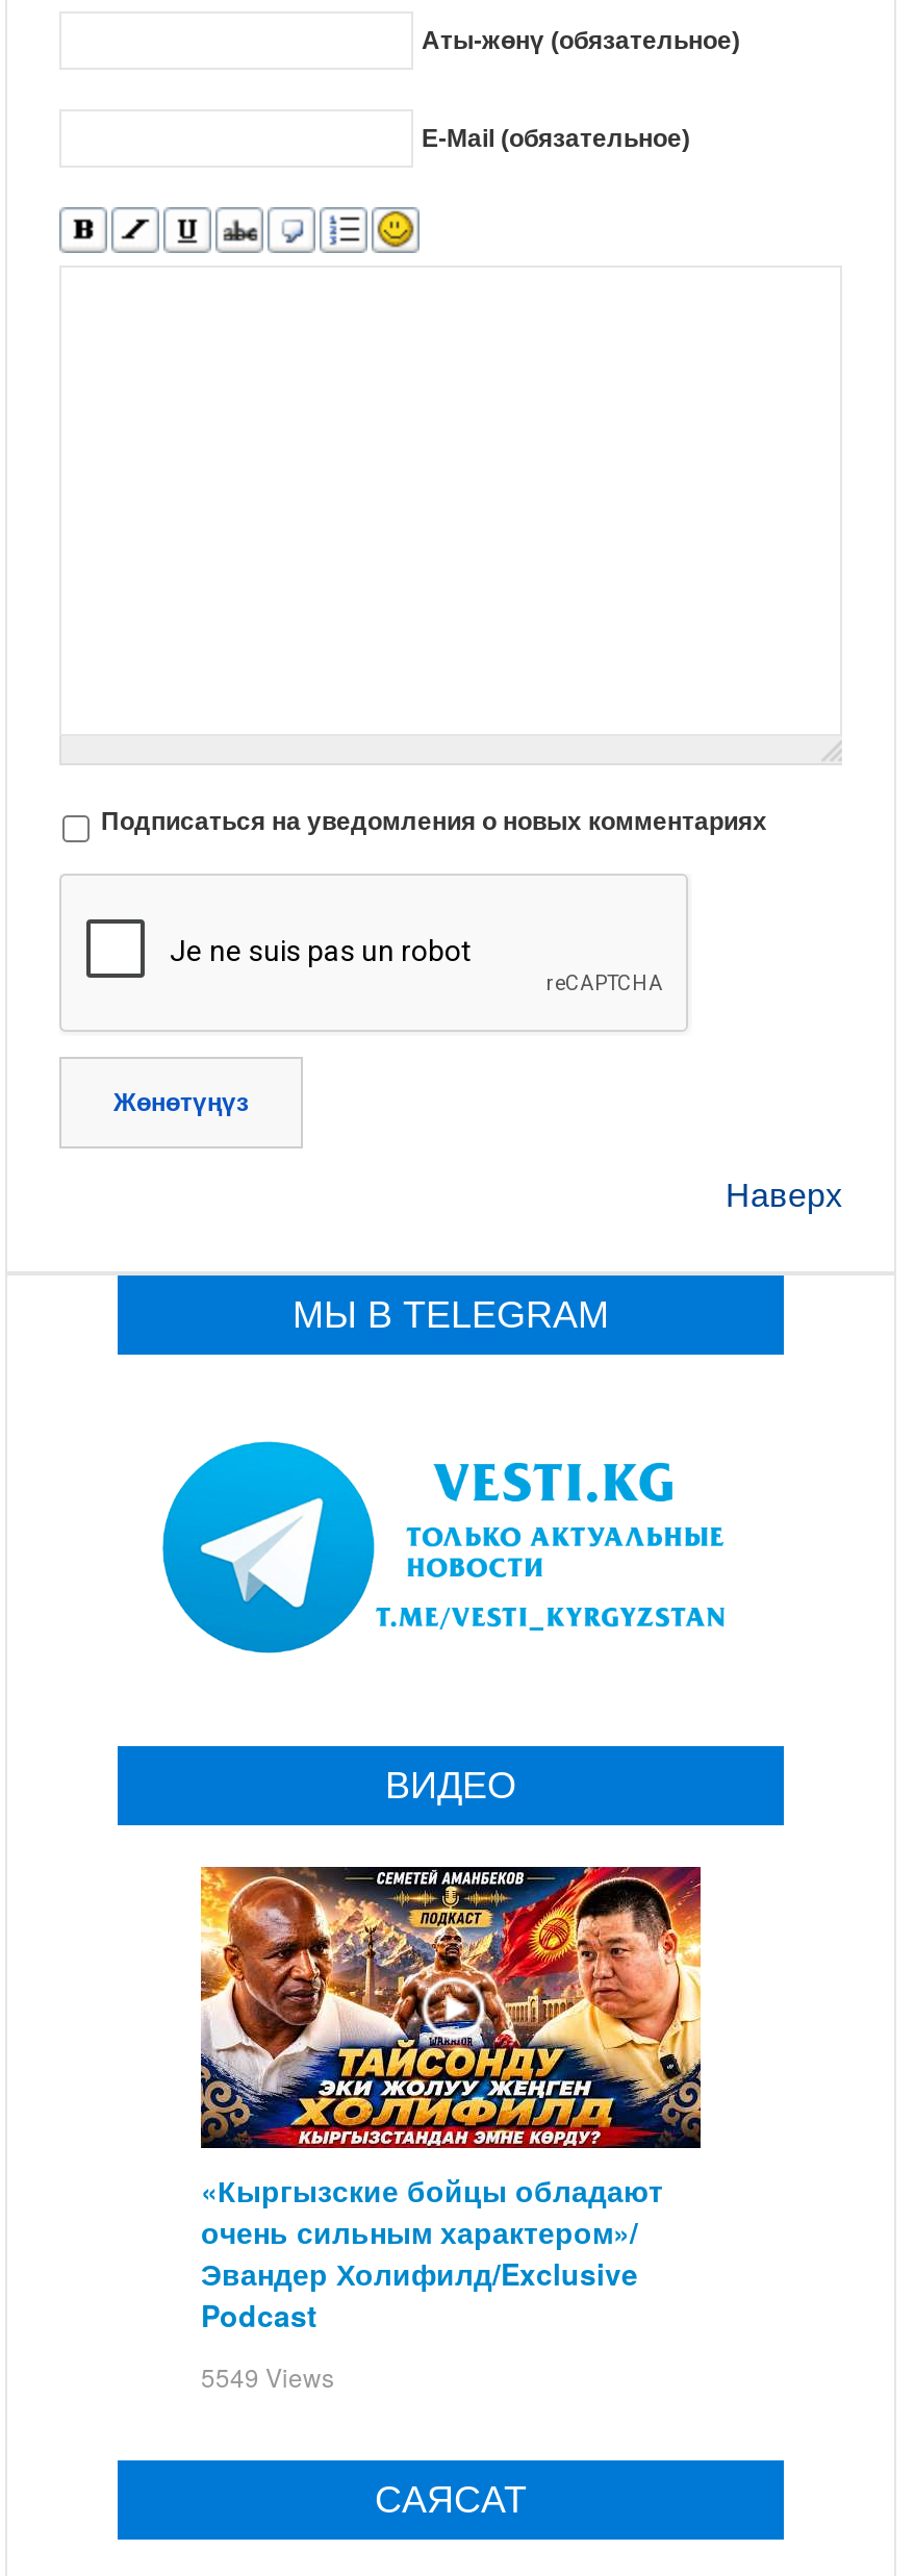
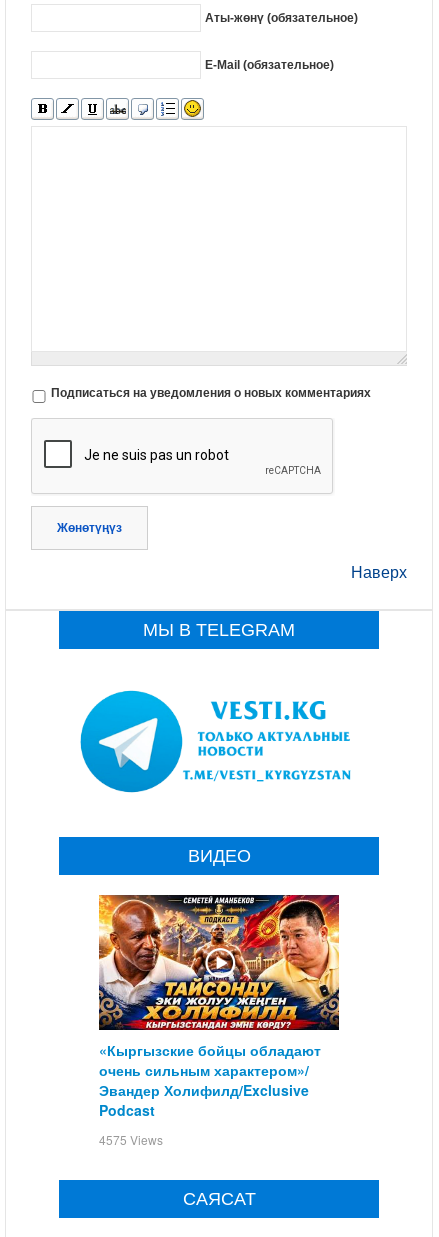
- 5549 Views
+ 4575 Views
